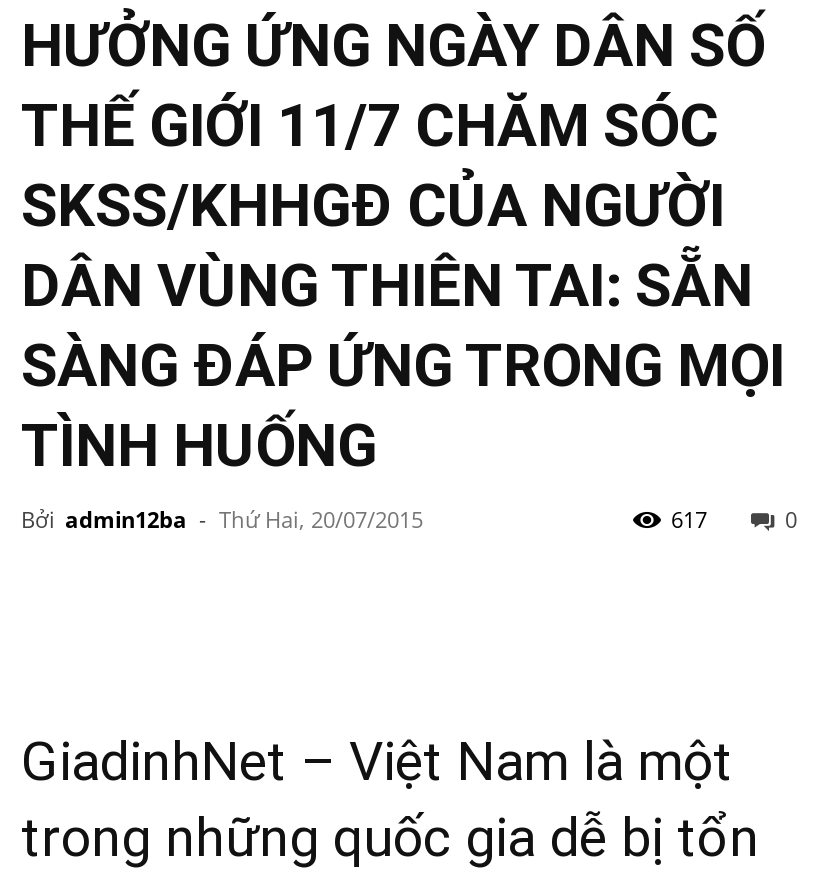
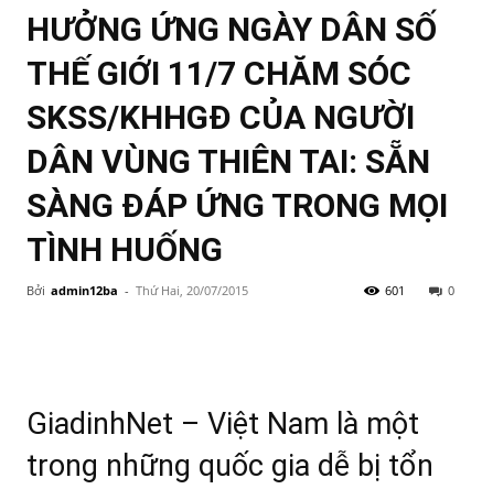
- 617
+ 601
